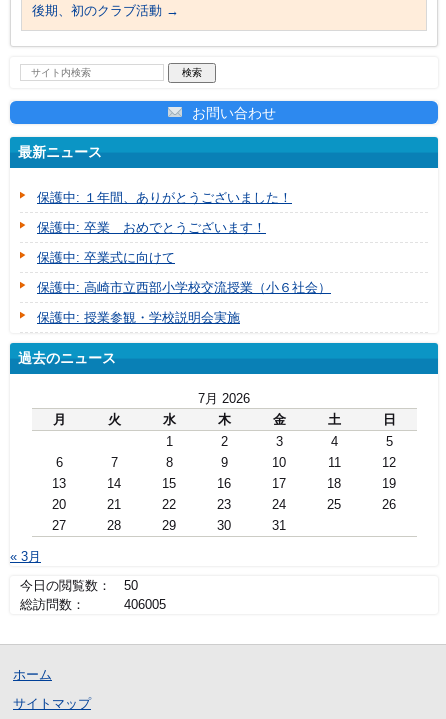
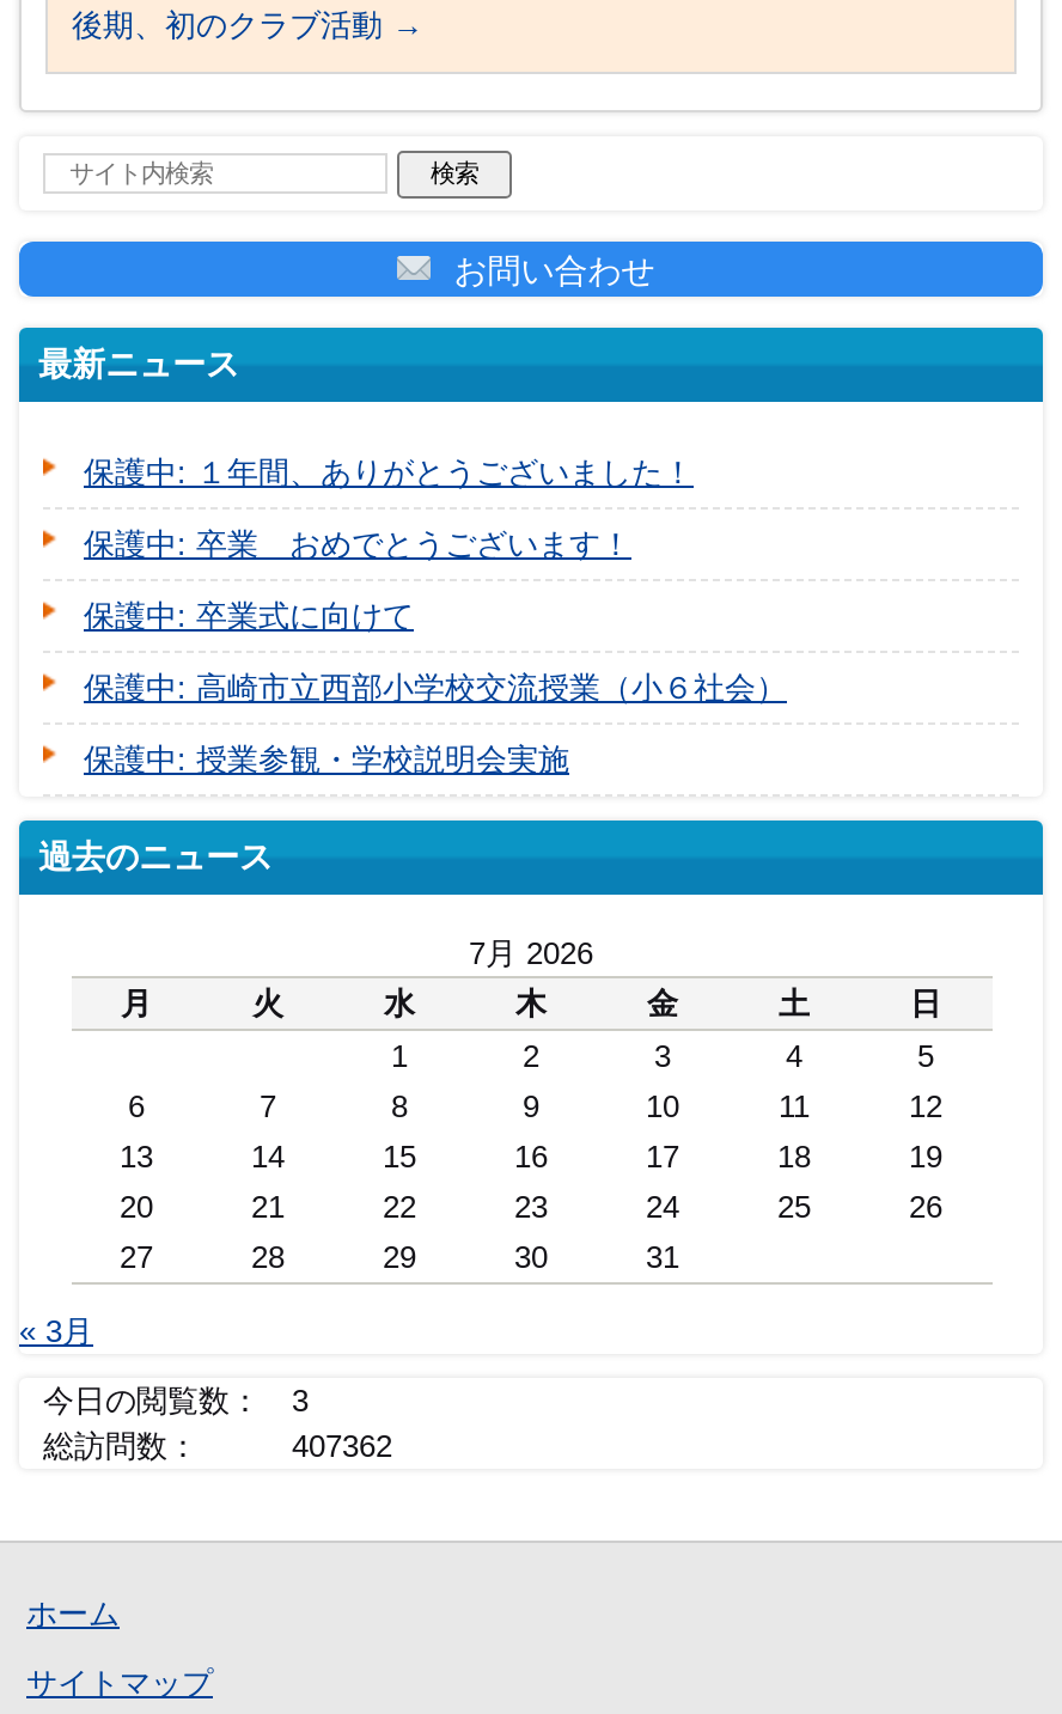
- 今日の閲覧数： 50
+ 今日の閲覧数： 3

- 総訪問数： 406005
+ 総訪問数： 407362
